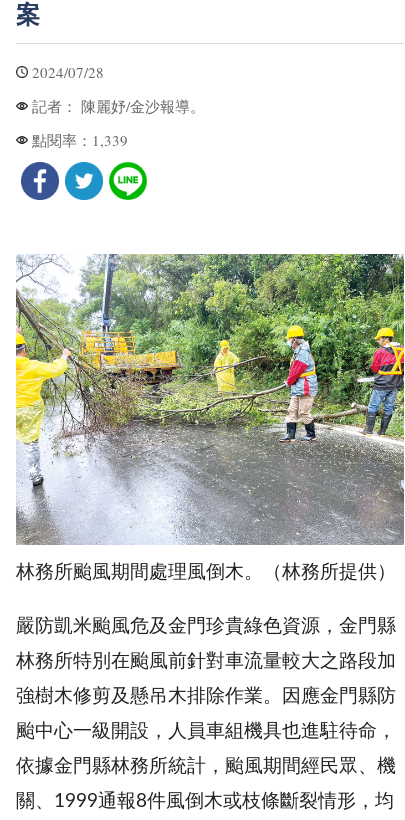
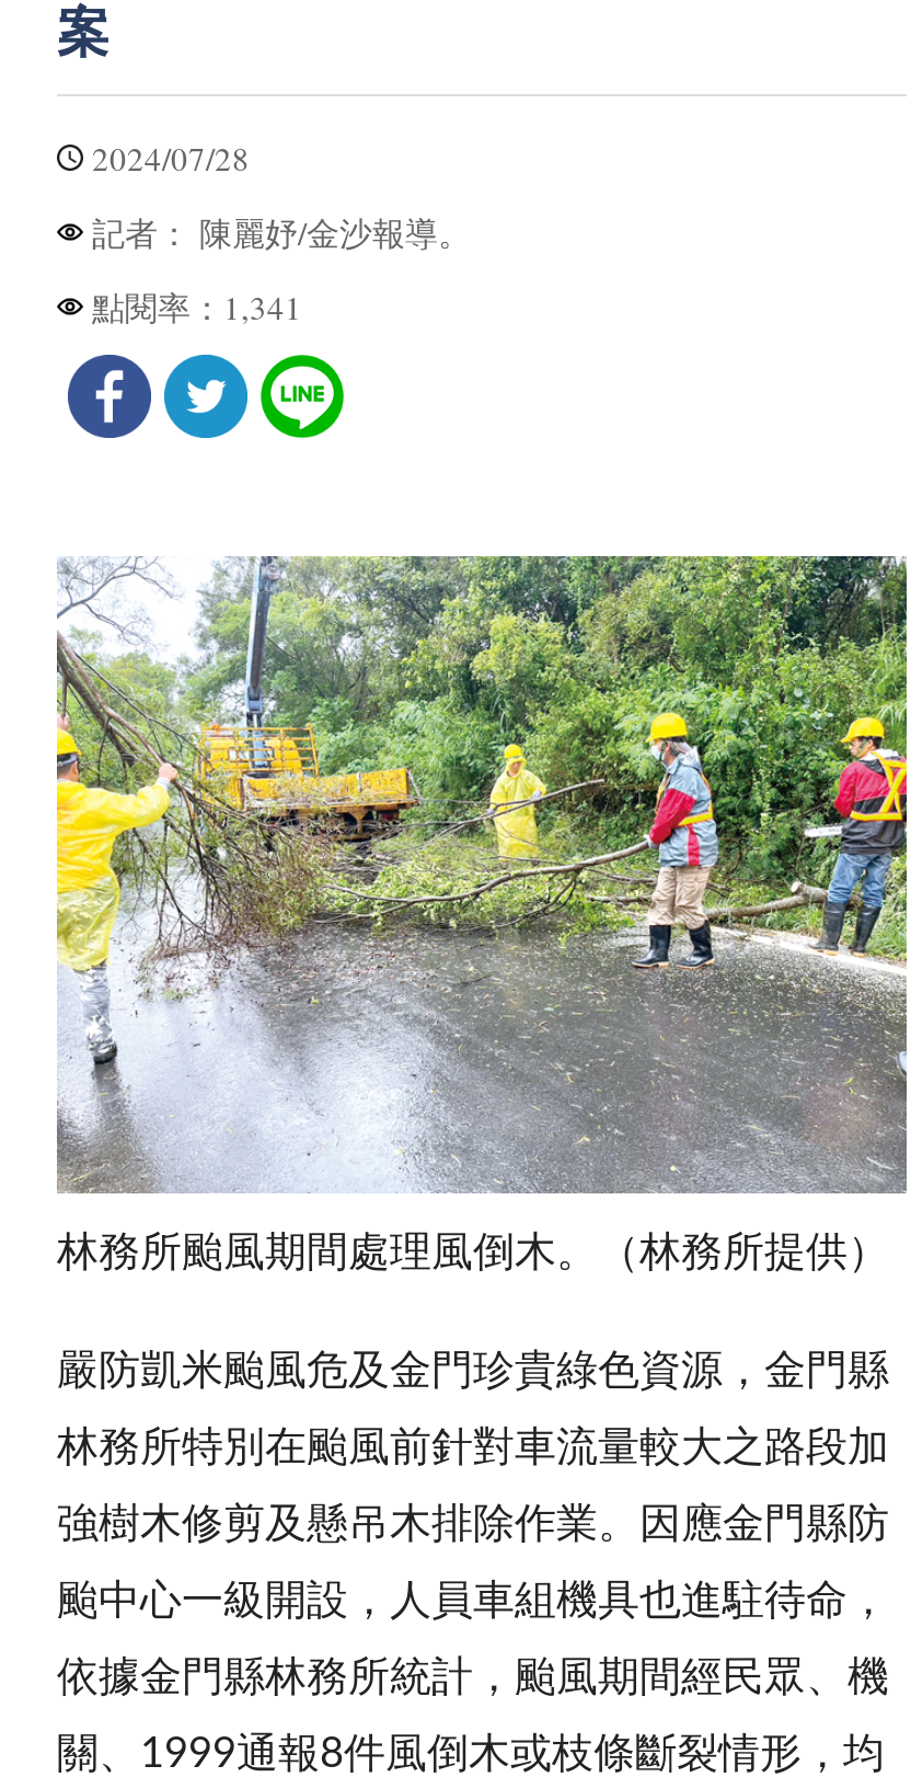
- 點閱率：1,339
+ 點閱率：1,341
